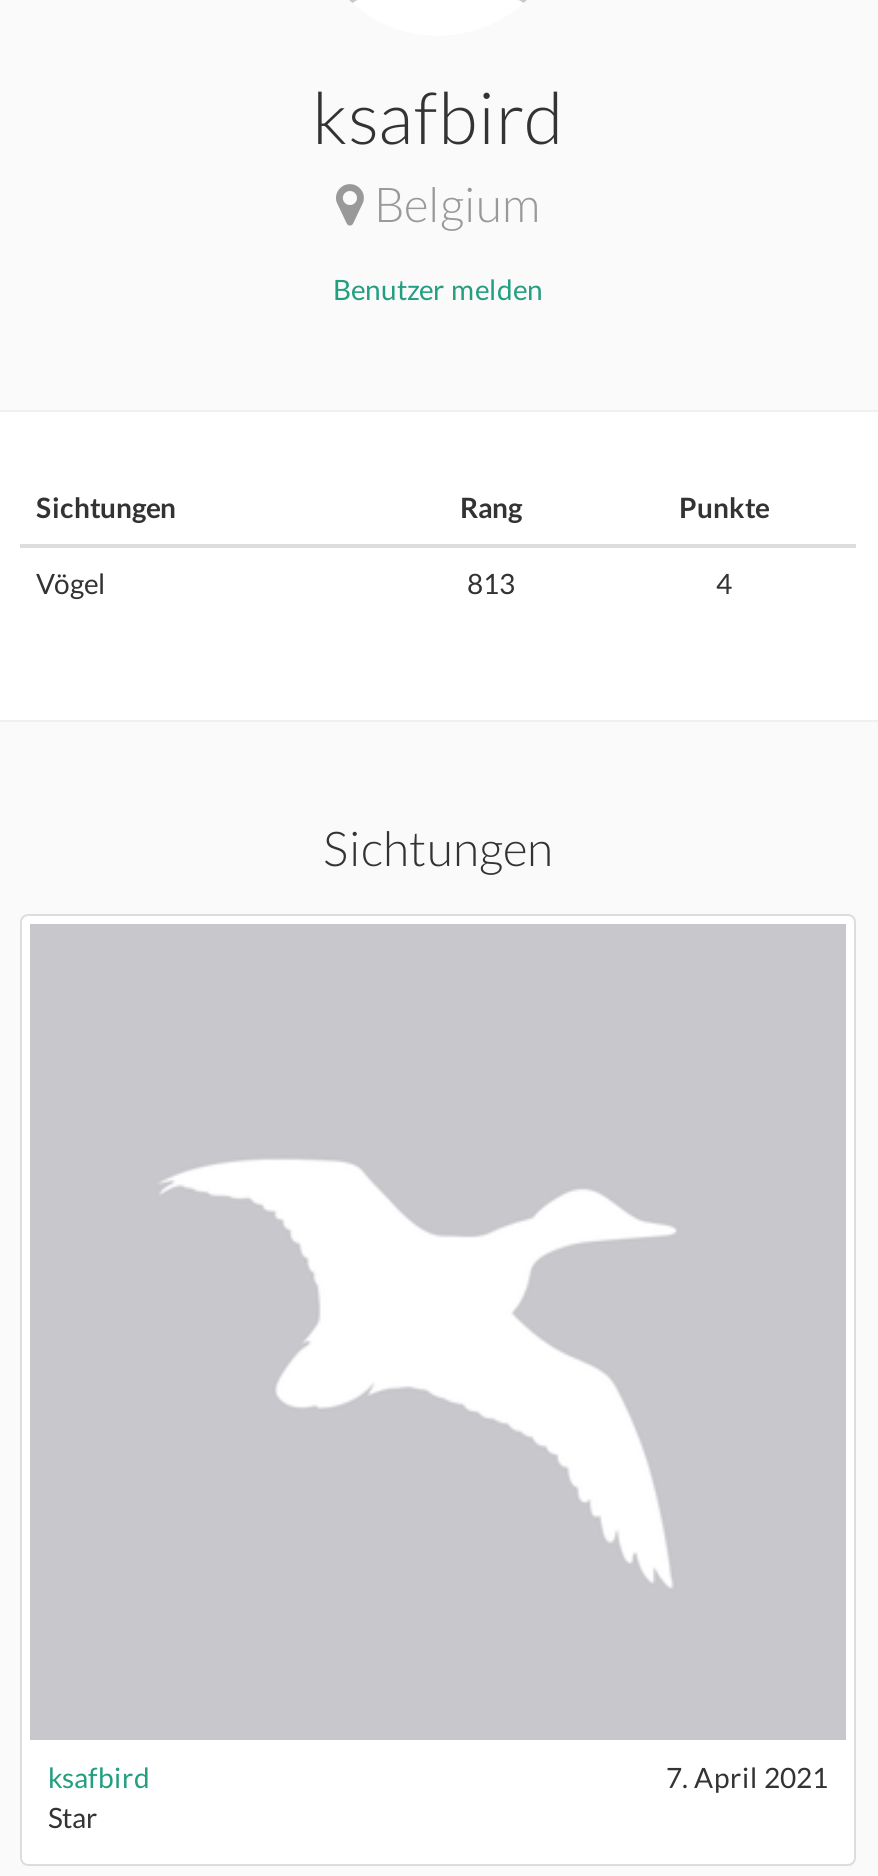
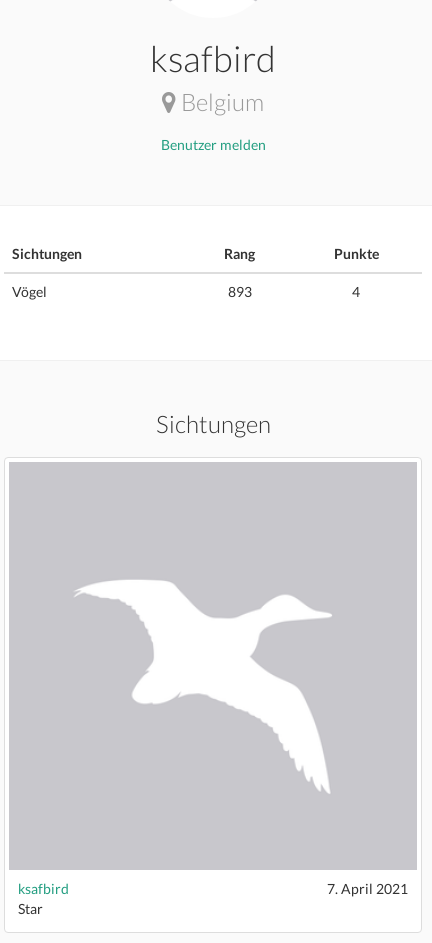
- 813
+ 893
